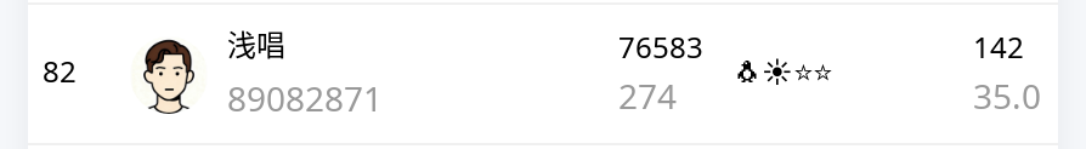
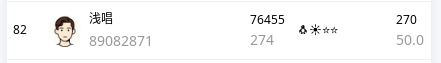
- 76583
+ 76455

- 142
+ 270

- 35.0
+ 50.0
